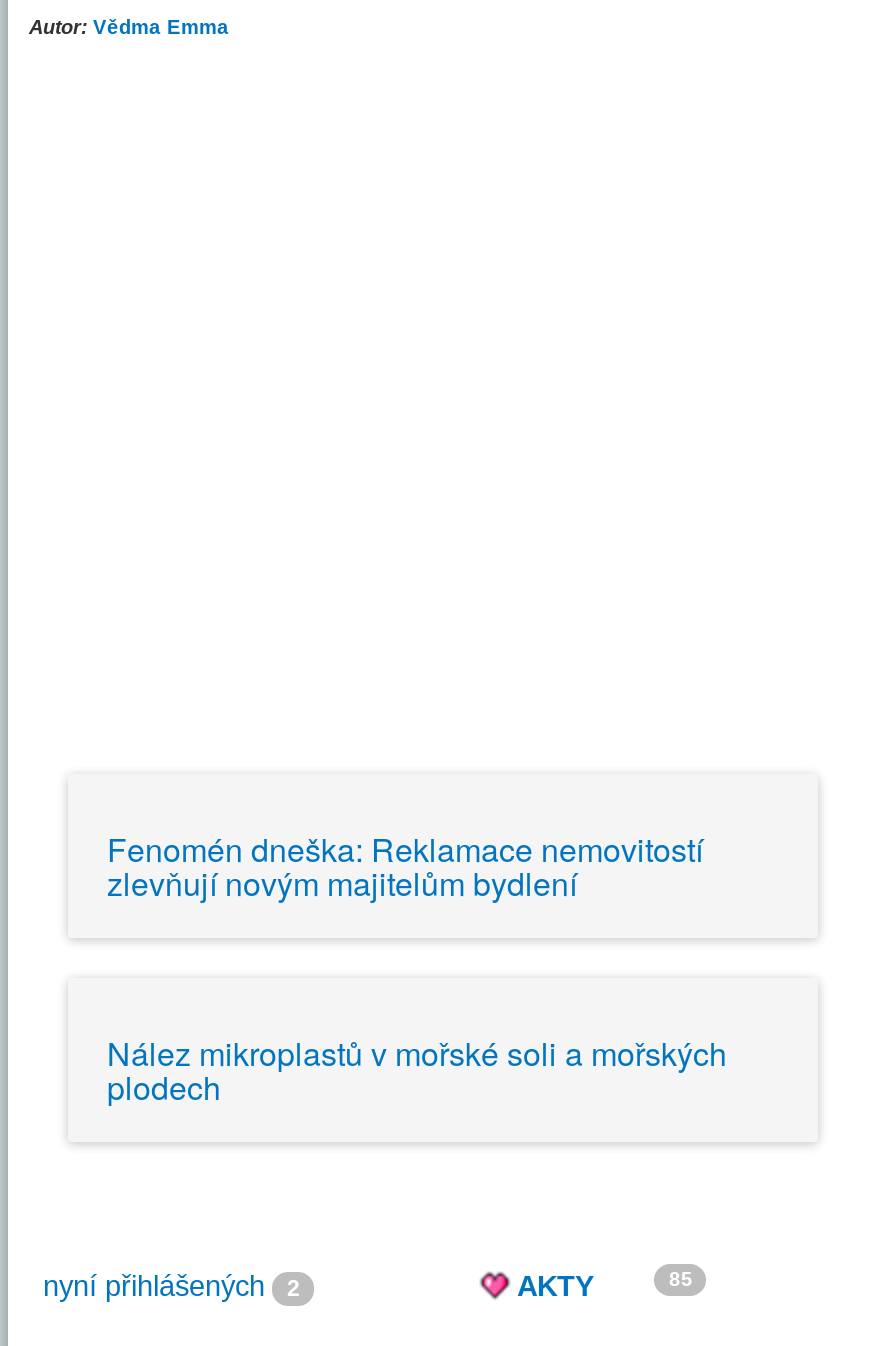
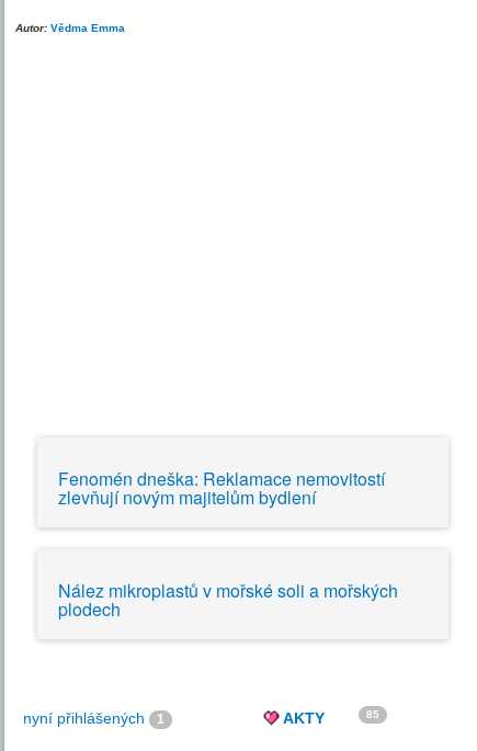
- nyní přihlášených 2
+ nyní přihlášených 1
